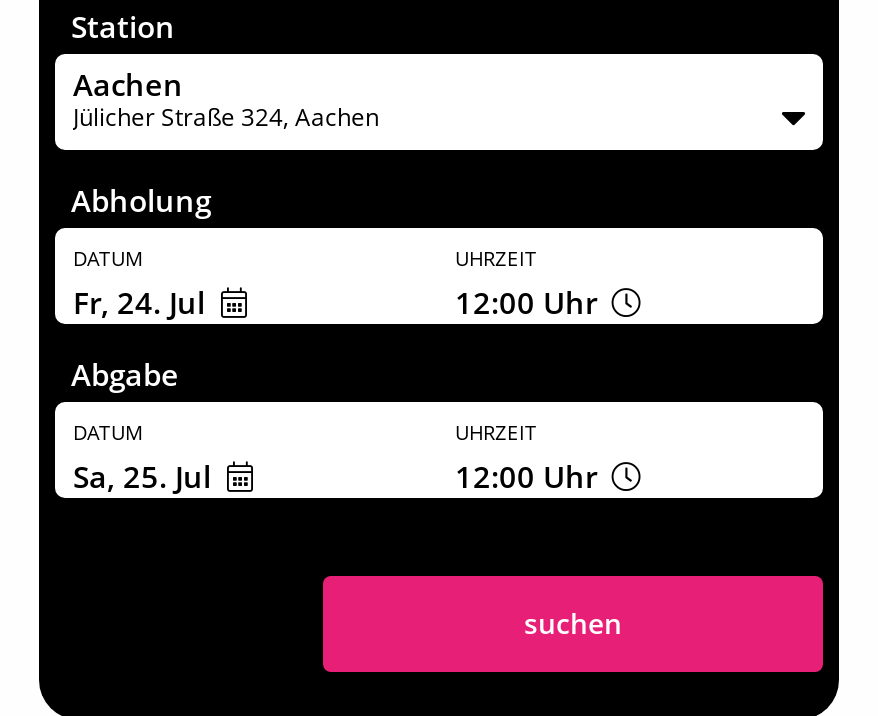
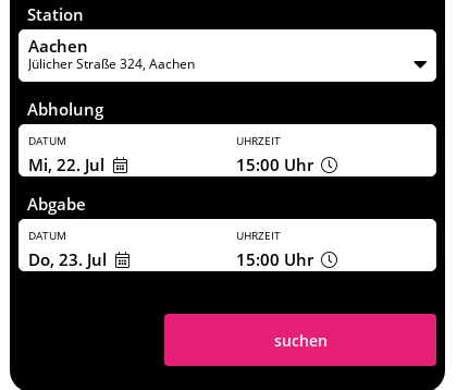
- Fr, 24. Jul
+ Mi, 22. Jul

- 12:00 Uhr
+ 15:00 Uhr

- Sa, 25. Jul
+ Do, 23. Jul

- 12:00 Uhr
+ 15:00 Uhr
